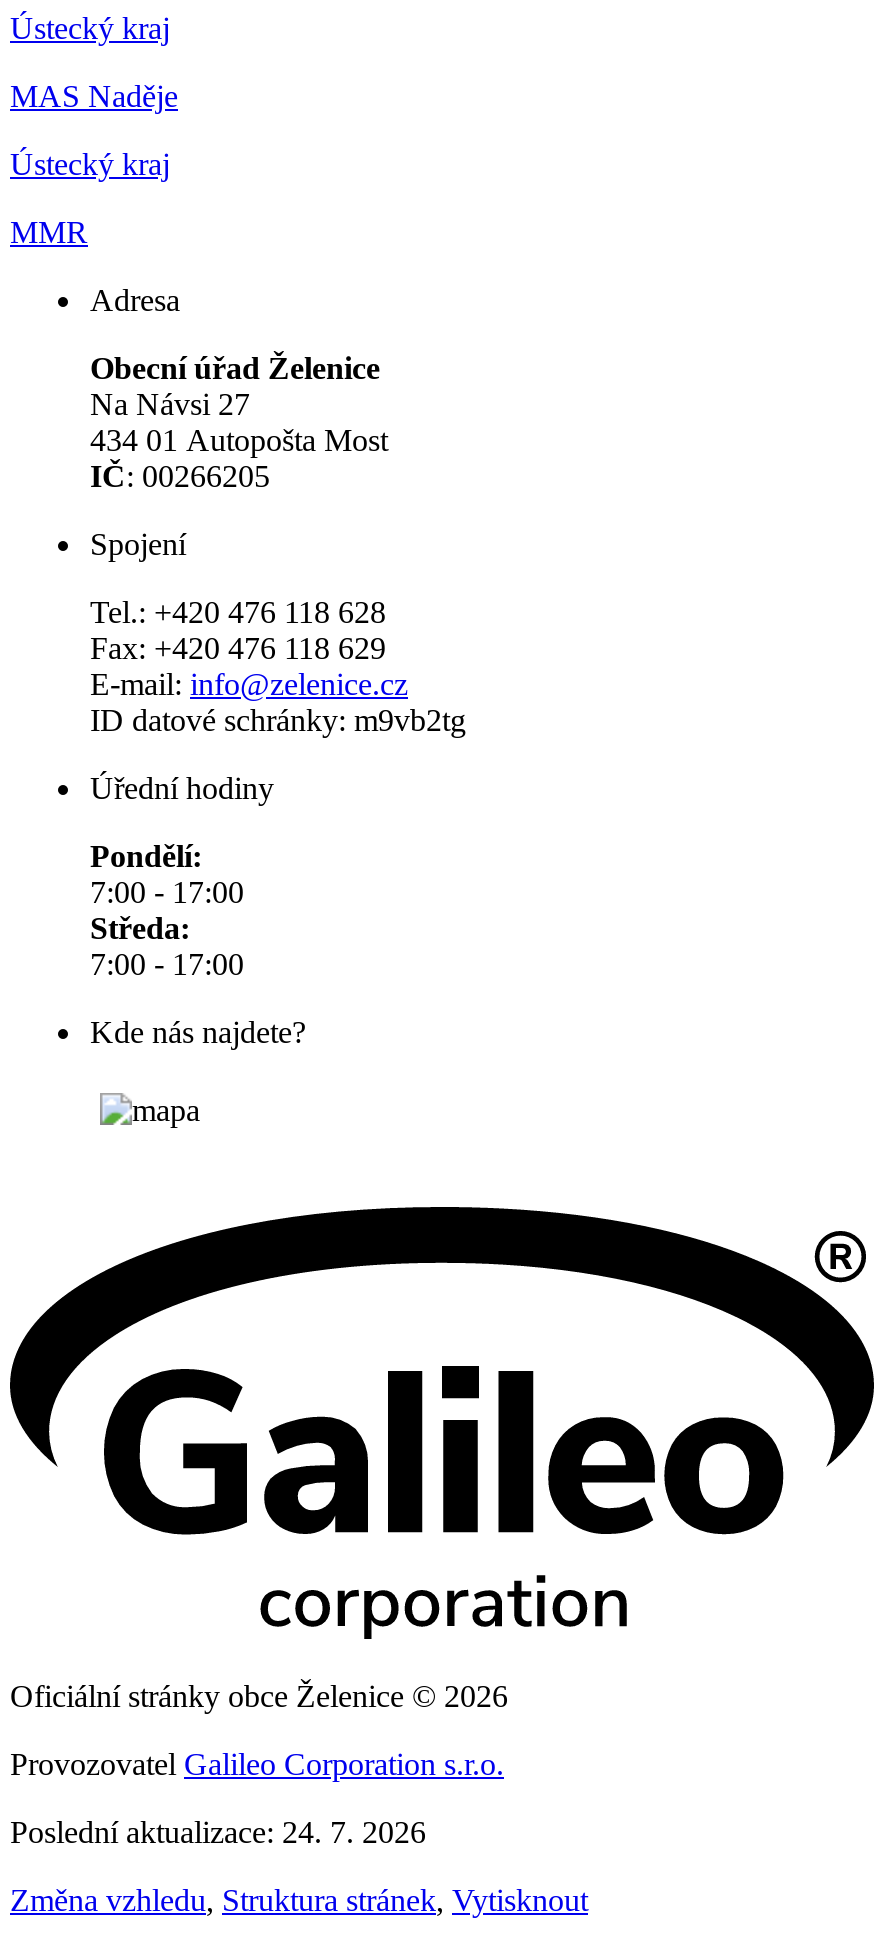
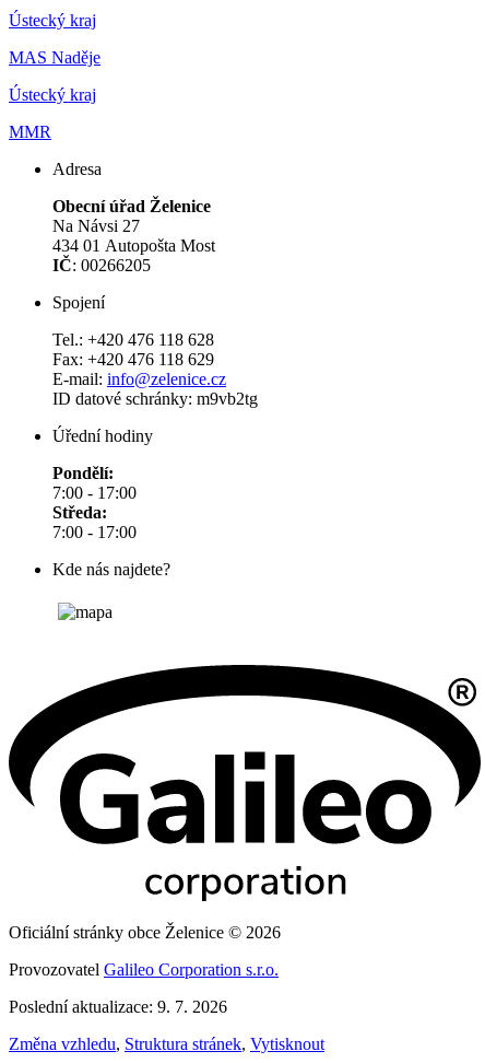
- Poslední aktualizace: 24. 7. 2026
+ Poslední aktualizace: 9. 7. 2026
